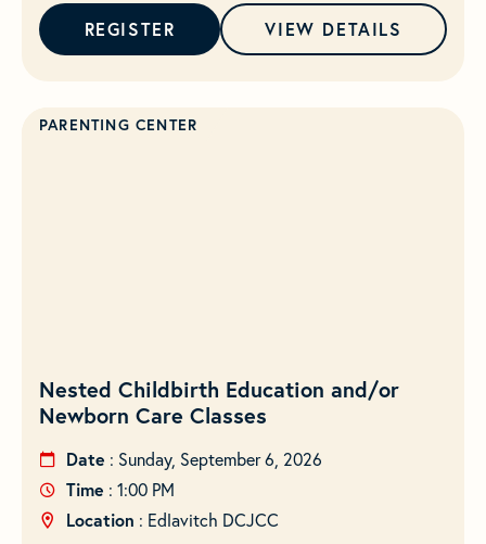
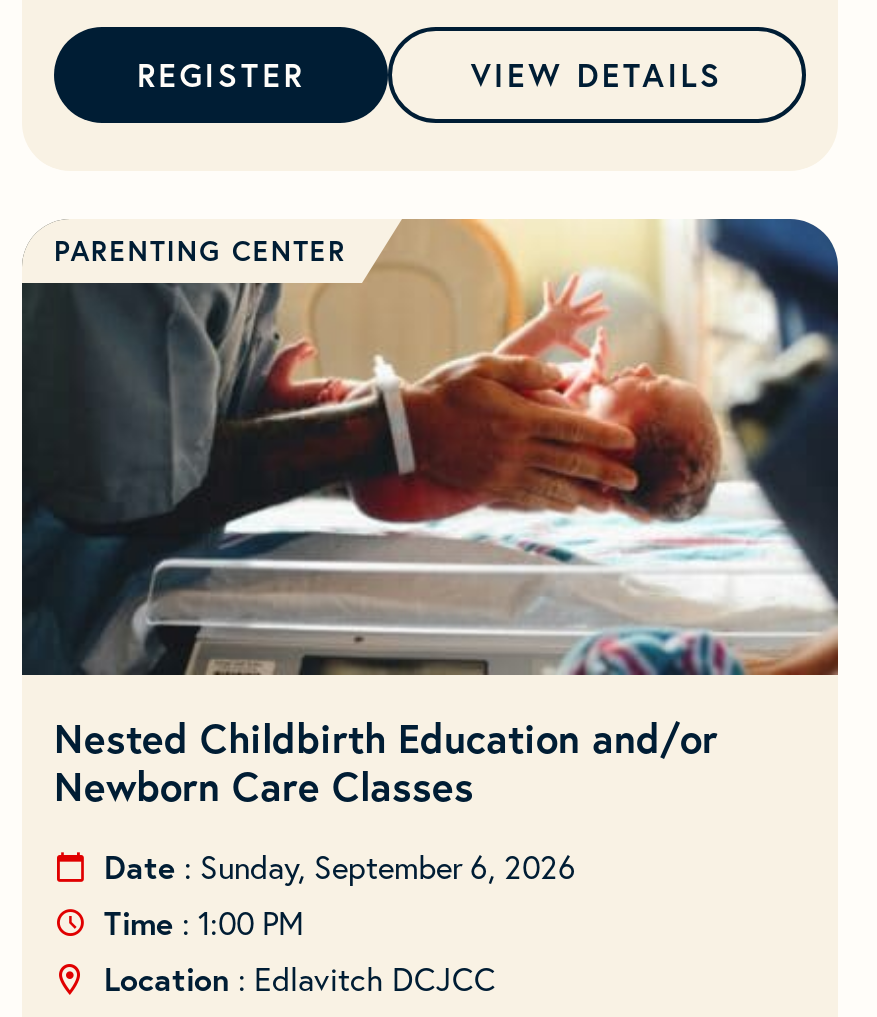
+ [image]
